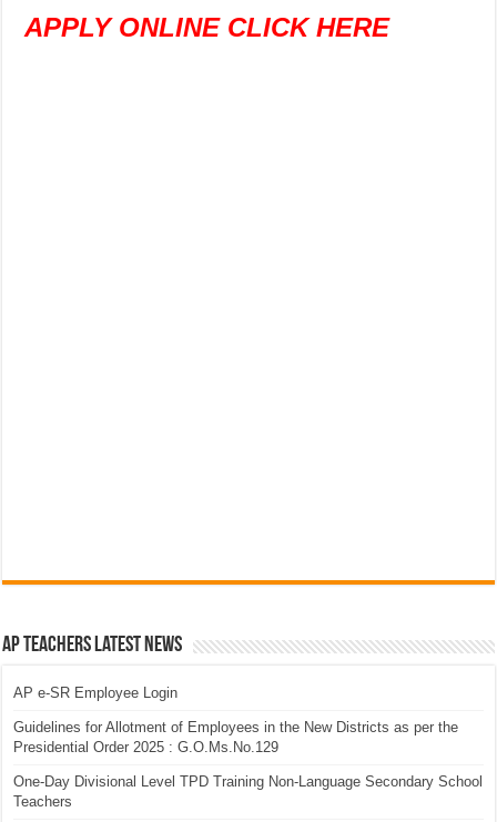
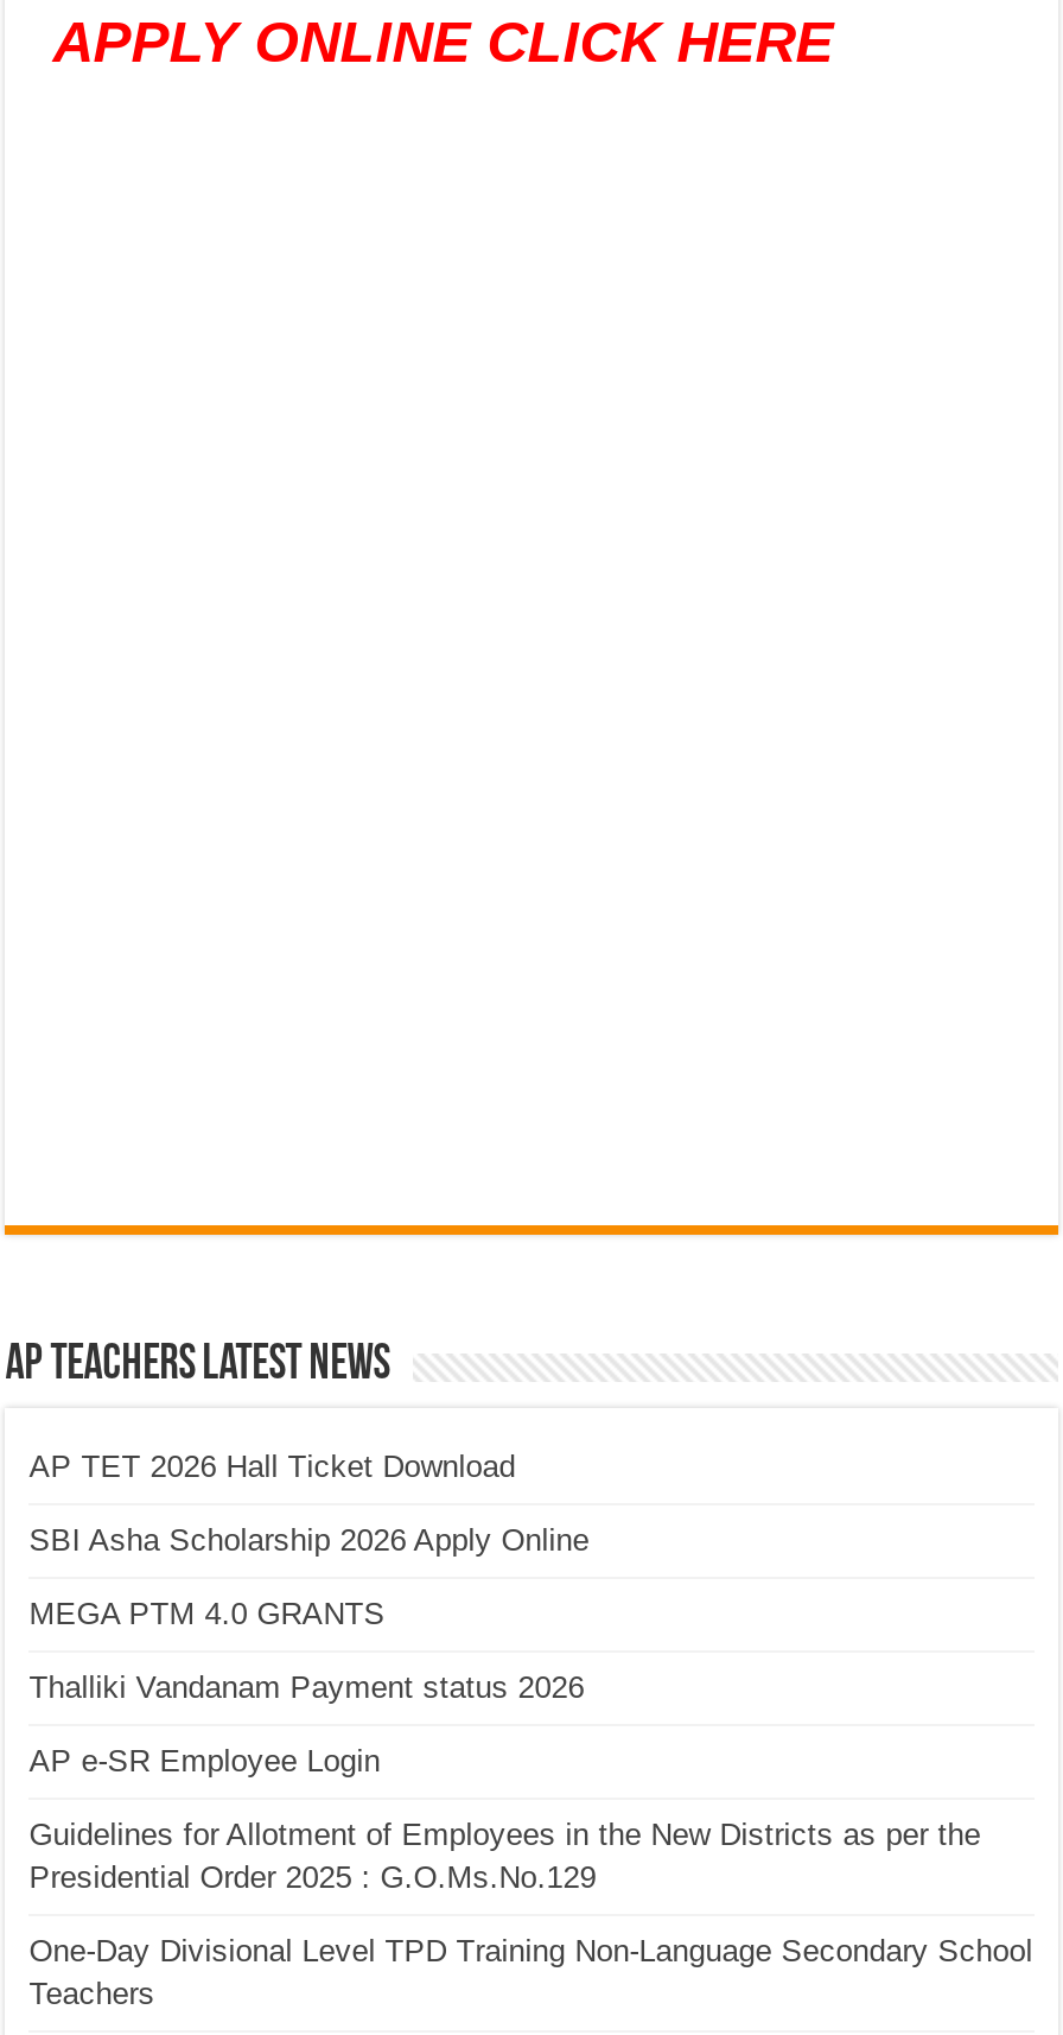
+ AP TET 2026 Hall Ticket Download
+ SBI Asha Scholarship 2026 Apply Online
+ MEGA PTM 4.0 GRANTS
+ Thalliki Vandanam Payment status 2026
